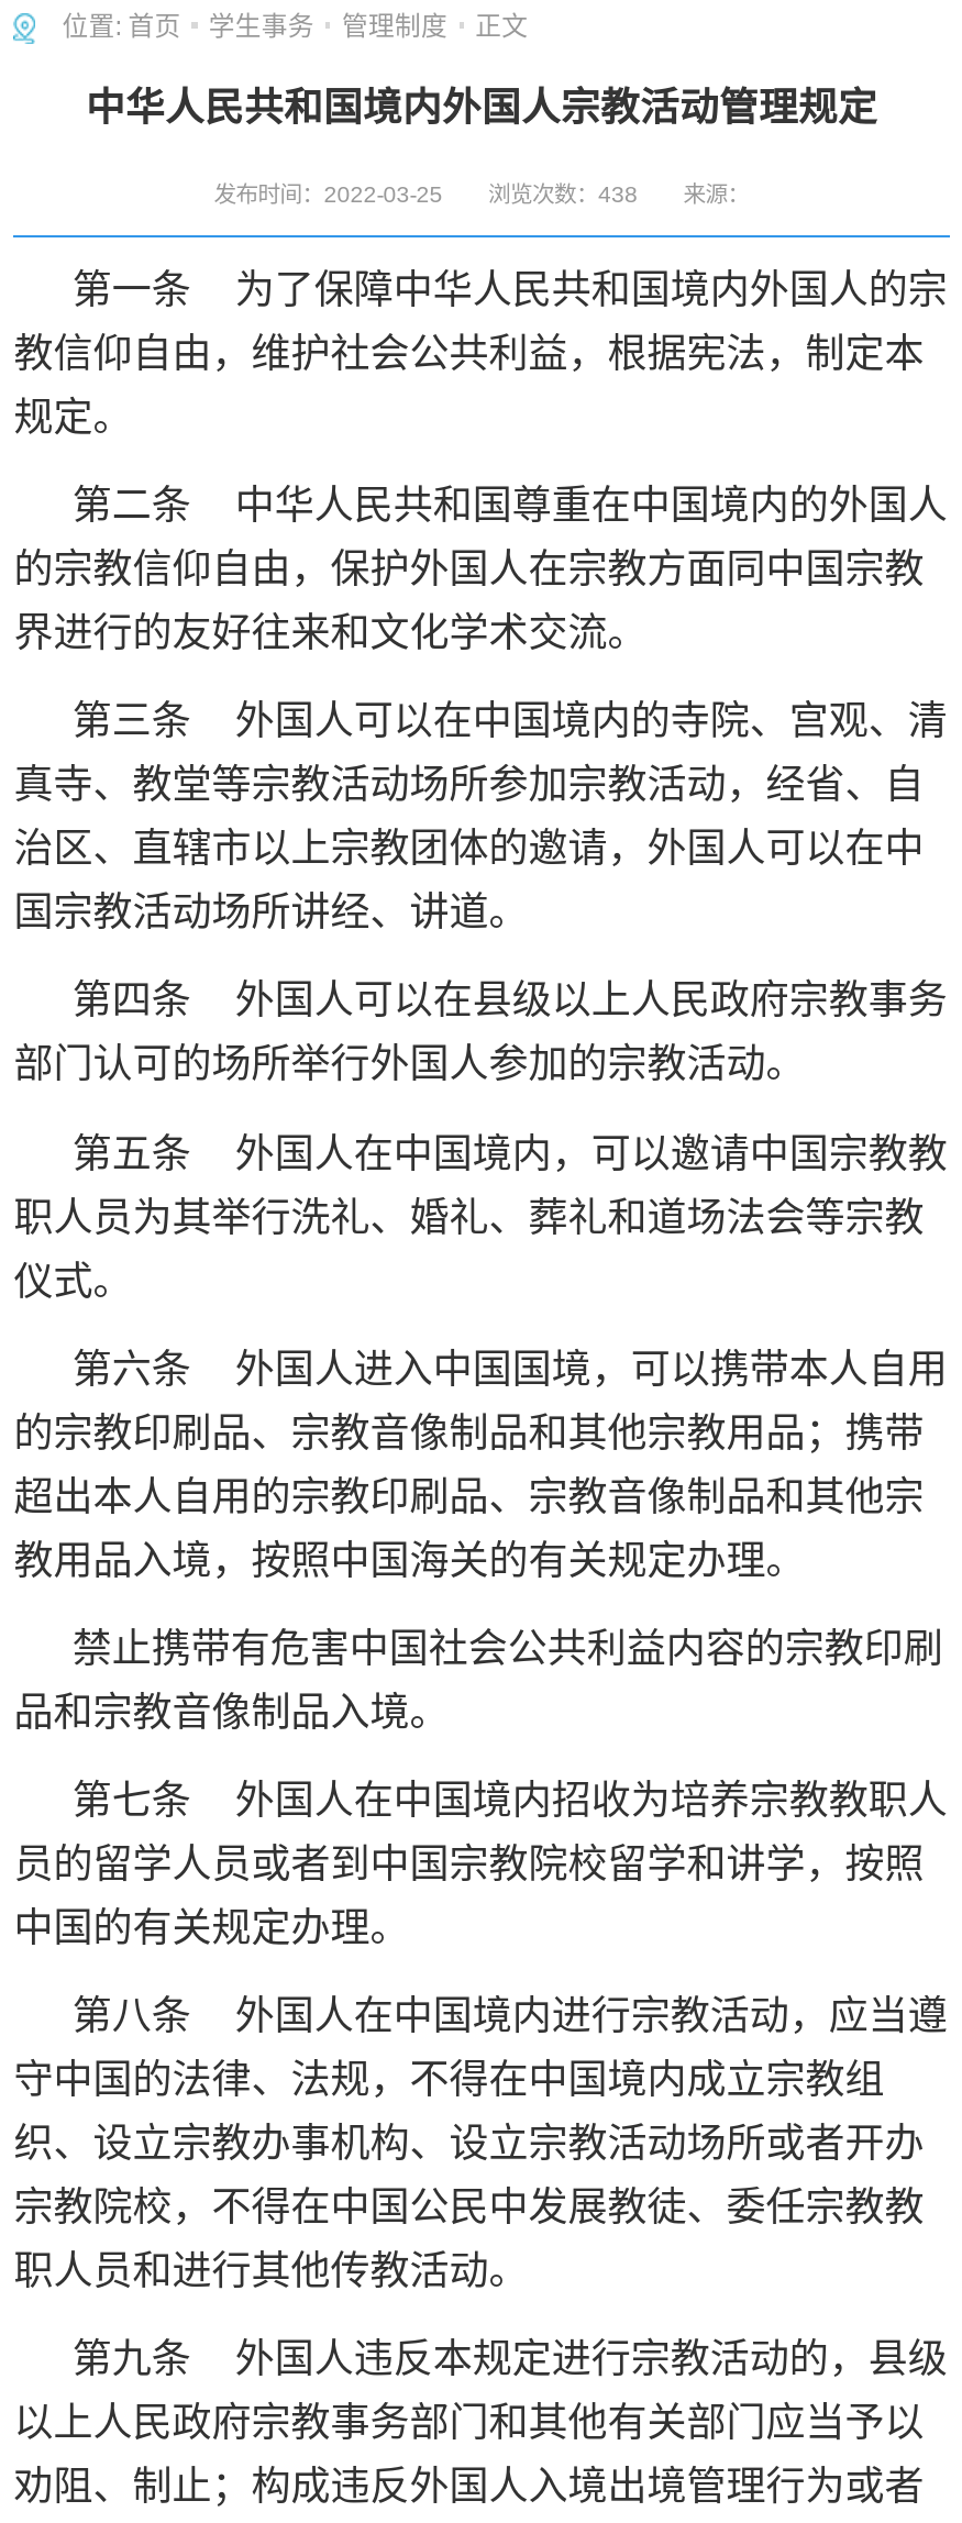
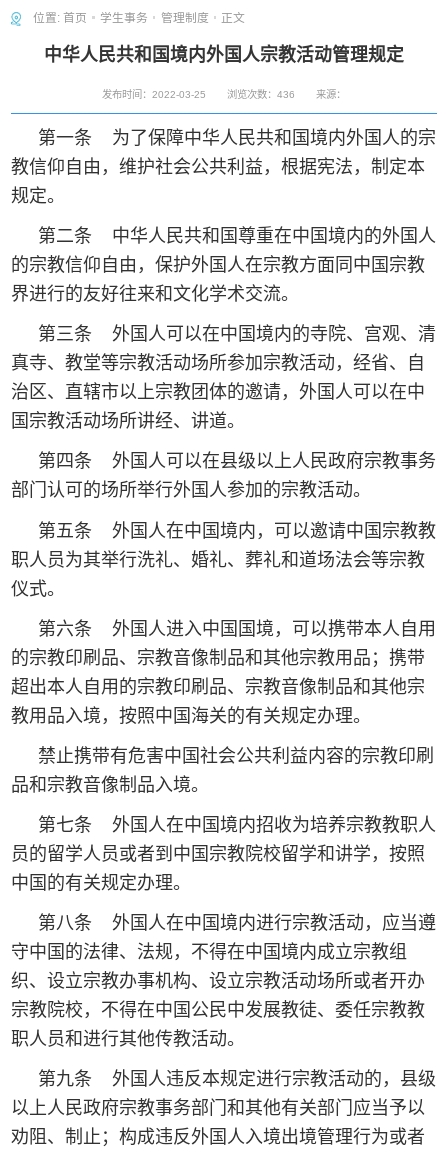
- 发布时间：2022-03-25 浏览次数：438 来源：
+ 发布时间：2022-03-25 浏览次数：436 来源：
